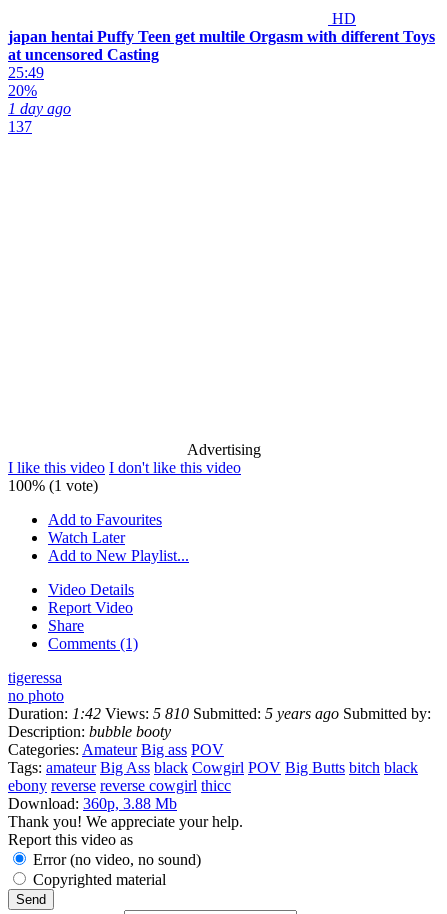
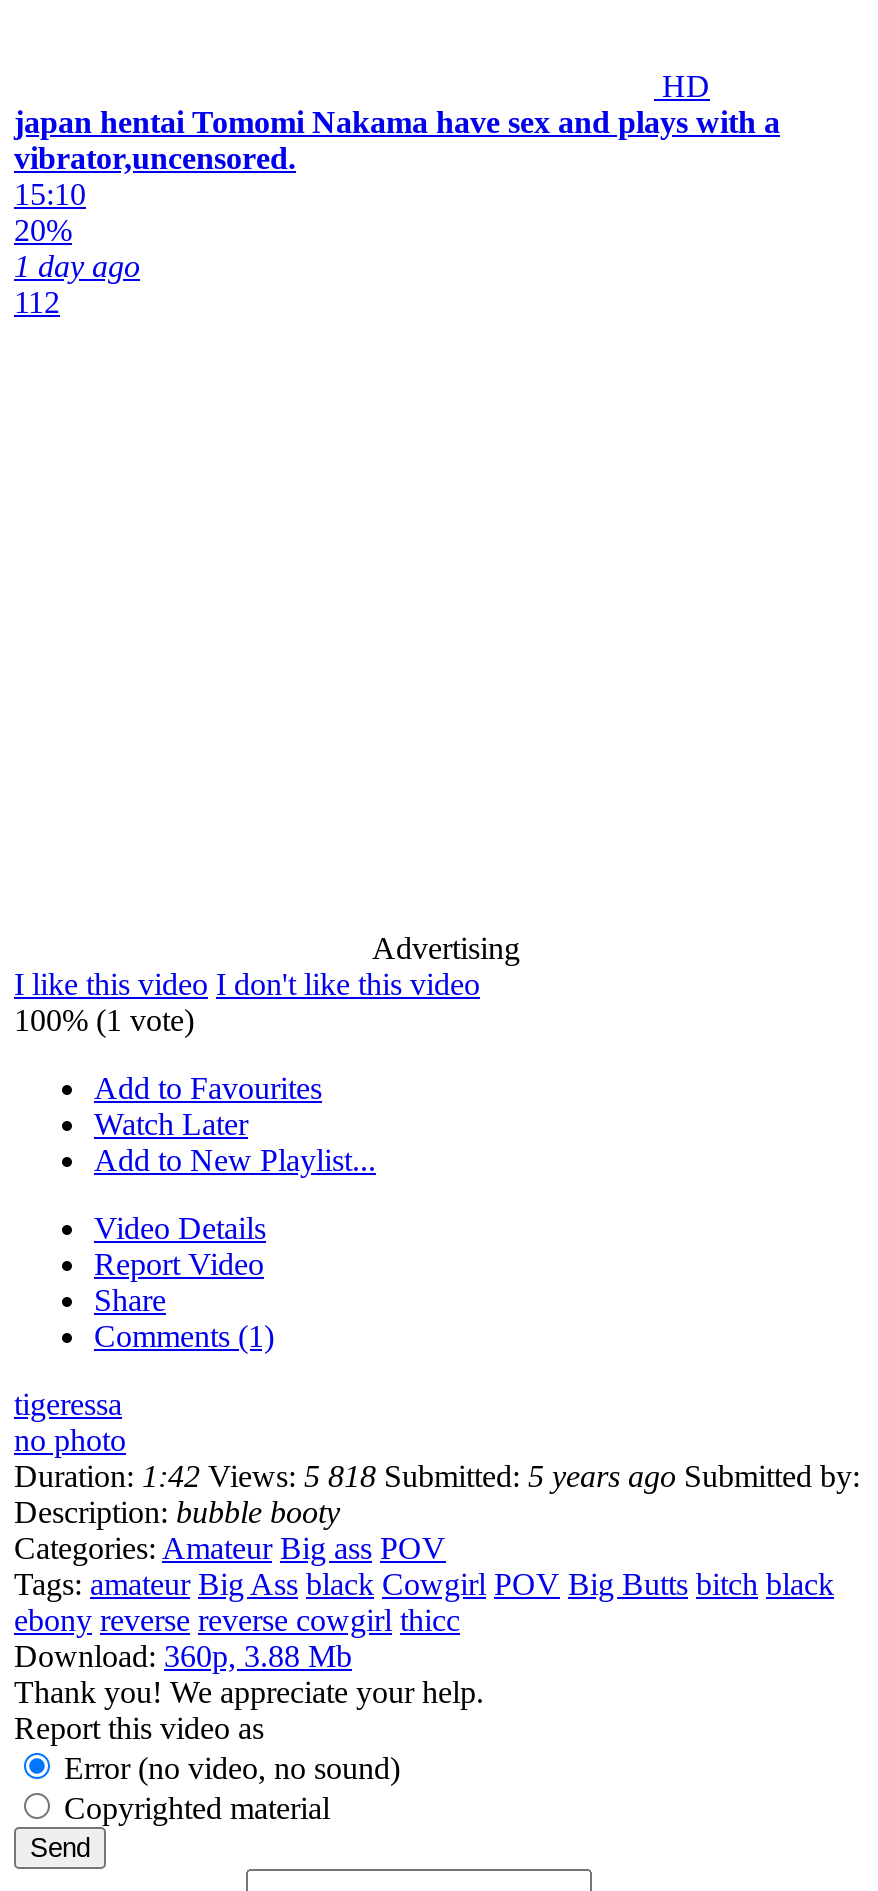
- japan hentai Puffy Teen get multile Orgasm with different Toys
- at uncensored Casting
- 25:49
+ japan hentai Tomomi Nakama have sex and plays with a
+ vibrator,uncensored.
+ 15:10

- 137
+ 112

- Duration: 1:42 Views: 5 810 Submitted: 5 years ago Submitted by:
+ Duration: 1:42 Views: 5 818 Submitted: 5 years ago Submitted by:
